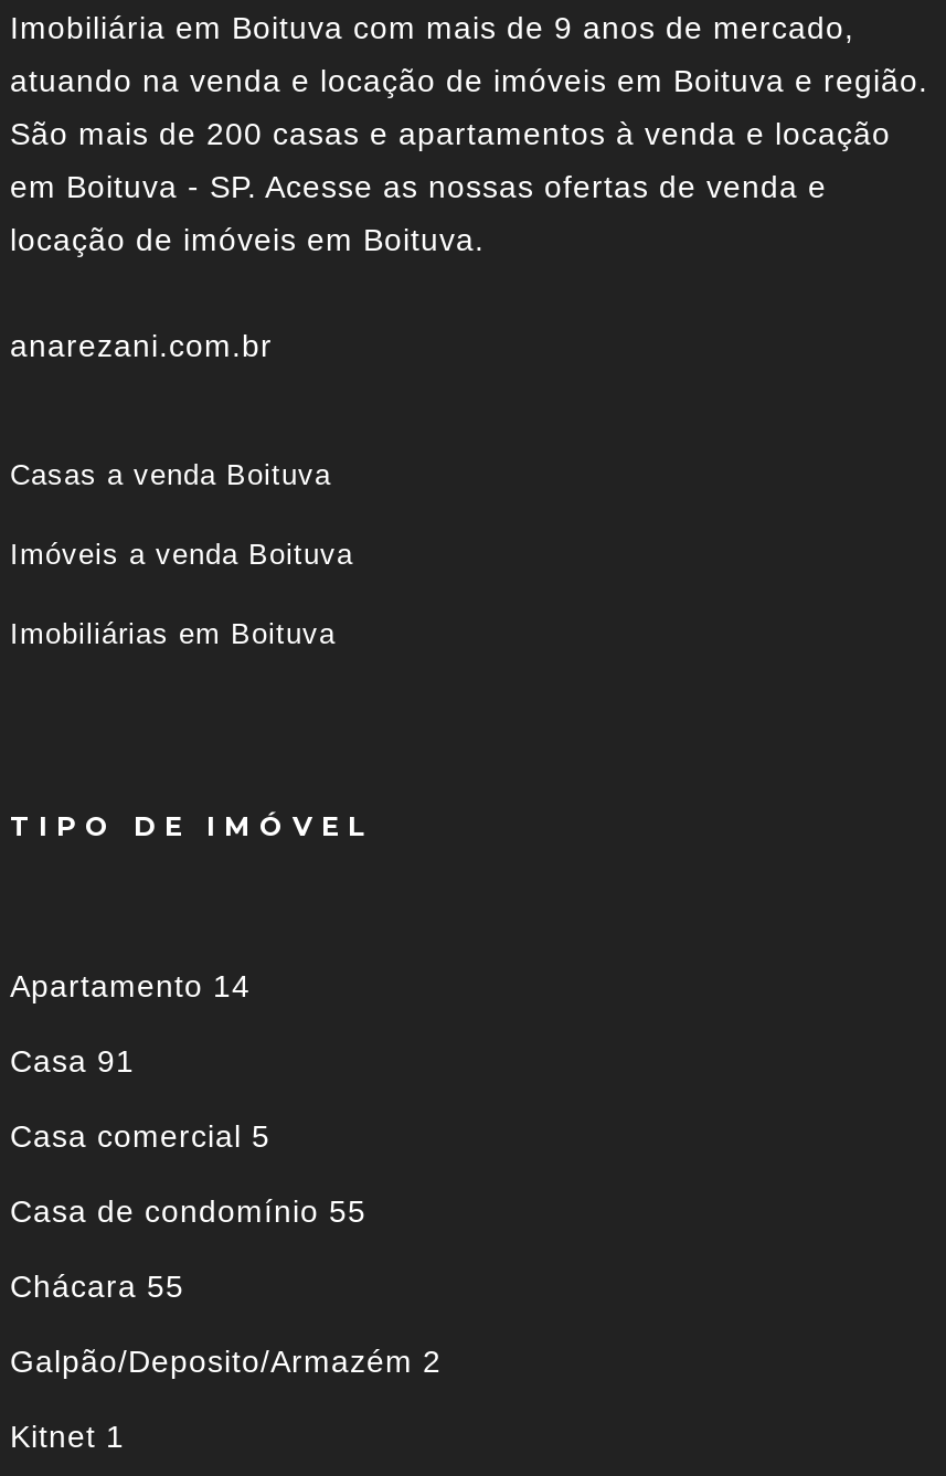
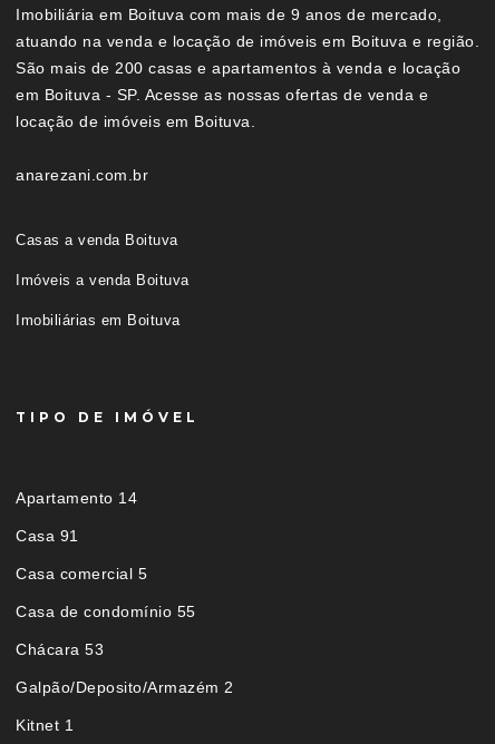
- Chácara 55
+ Chácara 53
